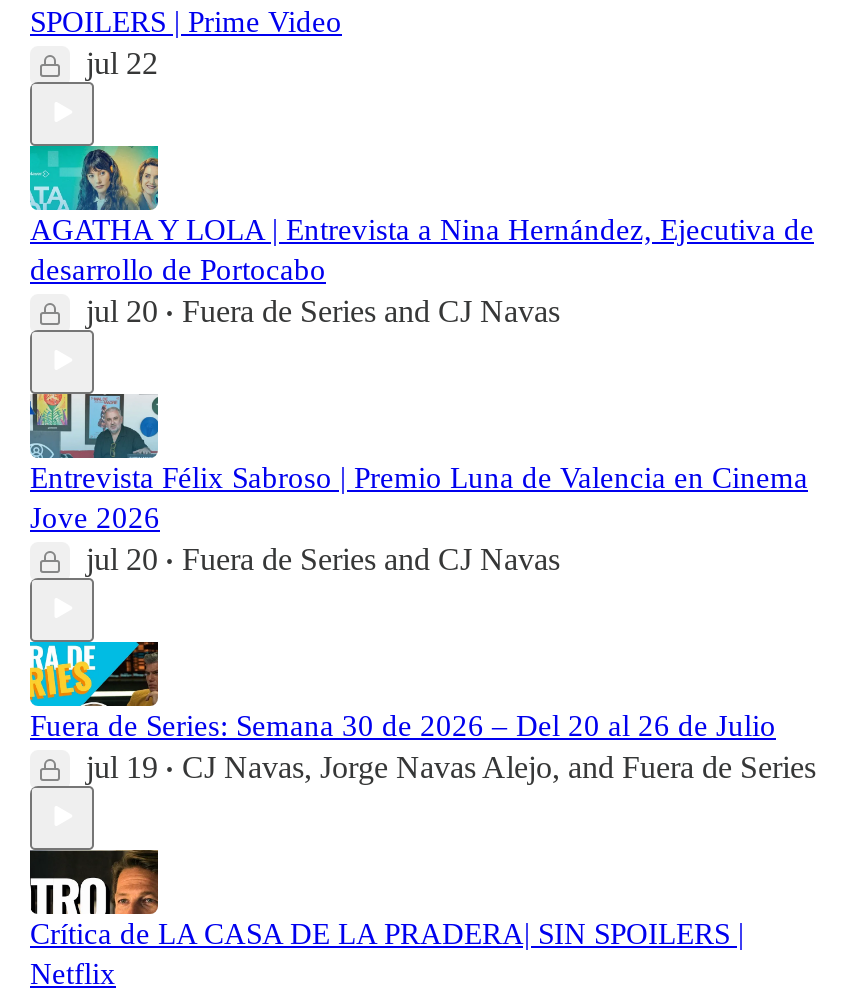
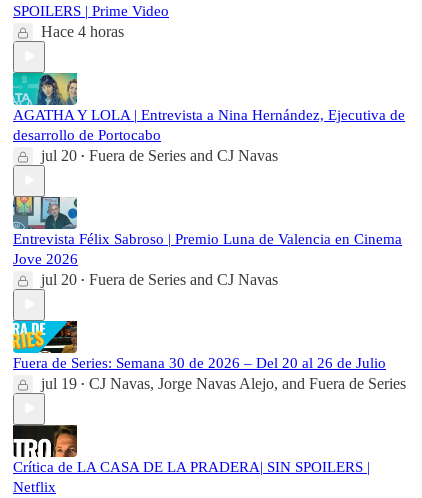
- jul 22
+ Hace 4 horas
